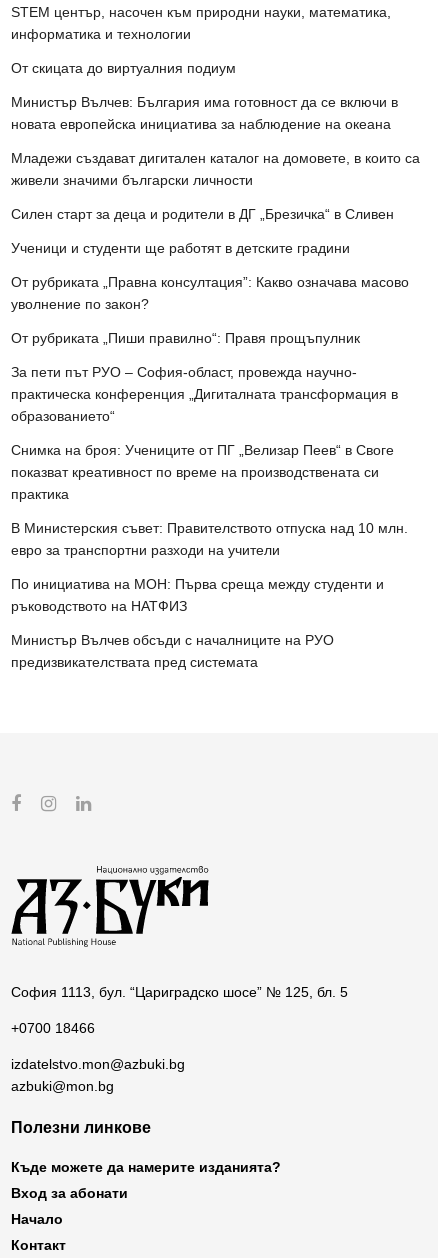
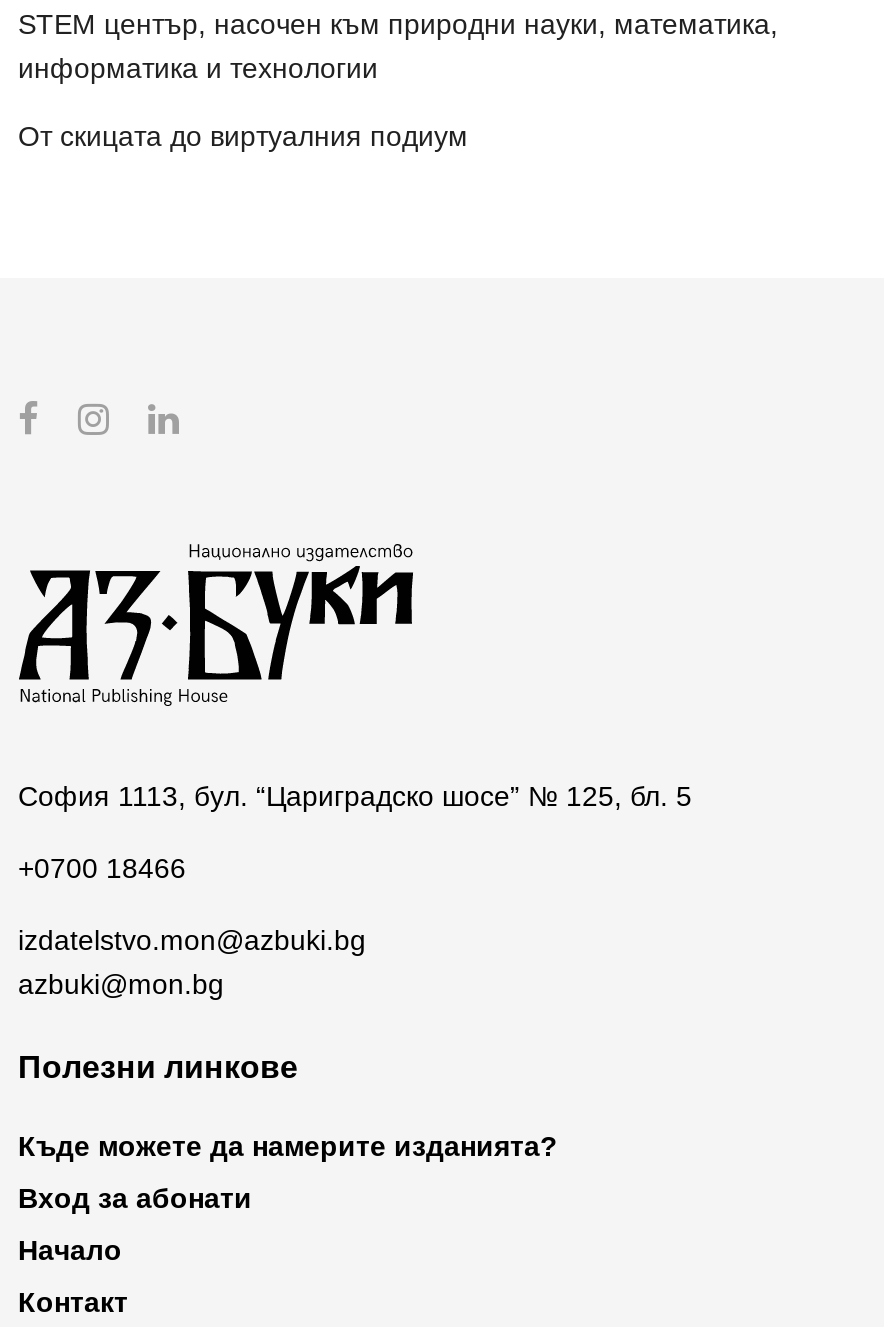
- Министър Вълчев: България има готовност да се включи в
- новата европейска инициатива за наблюдение на океана
- Младежи създават дигитален каталог на домовете, в които са
- живели значими български личности
- Силен старт за деца и родители в ДГ „Брезичка“ в Сливен
- Ученици и студенти ще работят в детските градини
- От рубриката „Правна консултация”: Какво означава масово
- уволнение по закон?
- От рубриката „Пиши правилно“: Правя прощъпулник
- За пети път РУО – София-област, провежда научно-
- практическа конференция „Дигиталната трансформация в
- образованието“
- Снимка на броя: Учениците от ПГ „Велизар Пеев“ в Своге
- показват креативност по време на производствената си
- практика
- В Министерския съвет: Правителството отпуска над 10 млн.
- евро за транспортни разходи на учители
- По инициатива на МОН: Първа среща между студенти и
- ръководството на НАТФИЗ
- Министър Вълчев обсъди с началниците на РУО
- предизвикателствата пред системата
